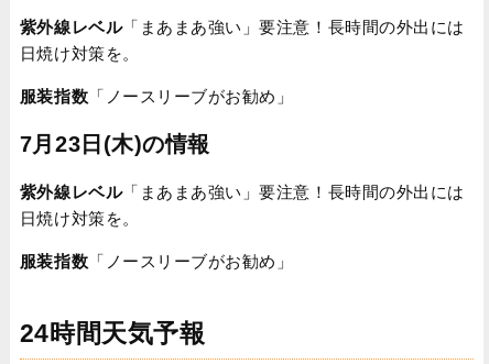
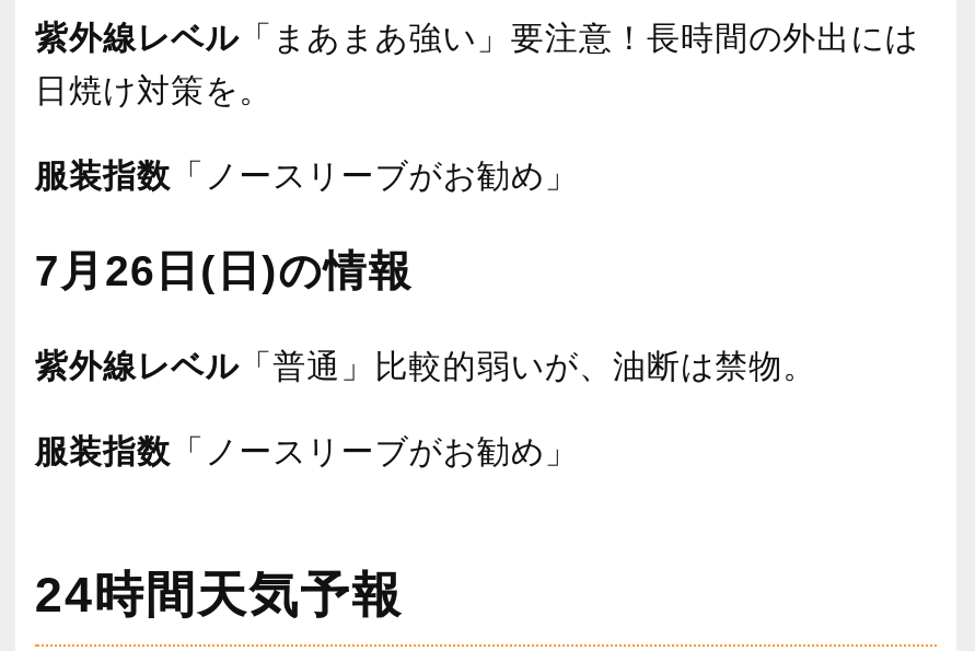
- 7月23日(木)の情報
+ 7月26日(日)の情報

- 紫外線レベル「まあまあ強い」要注意！長時間の外出には
- 日焼け対策を。
+ 紫外線レベル「普通」比較的弱いが、油断は禁物。
